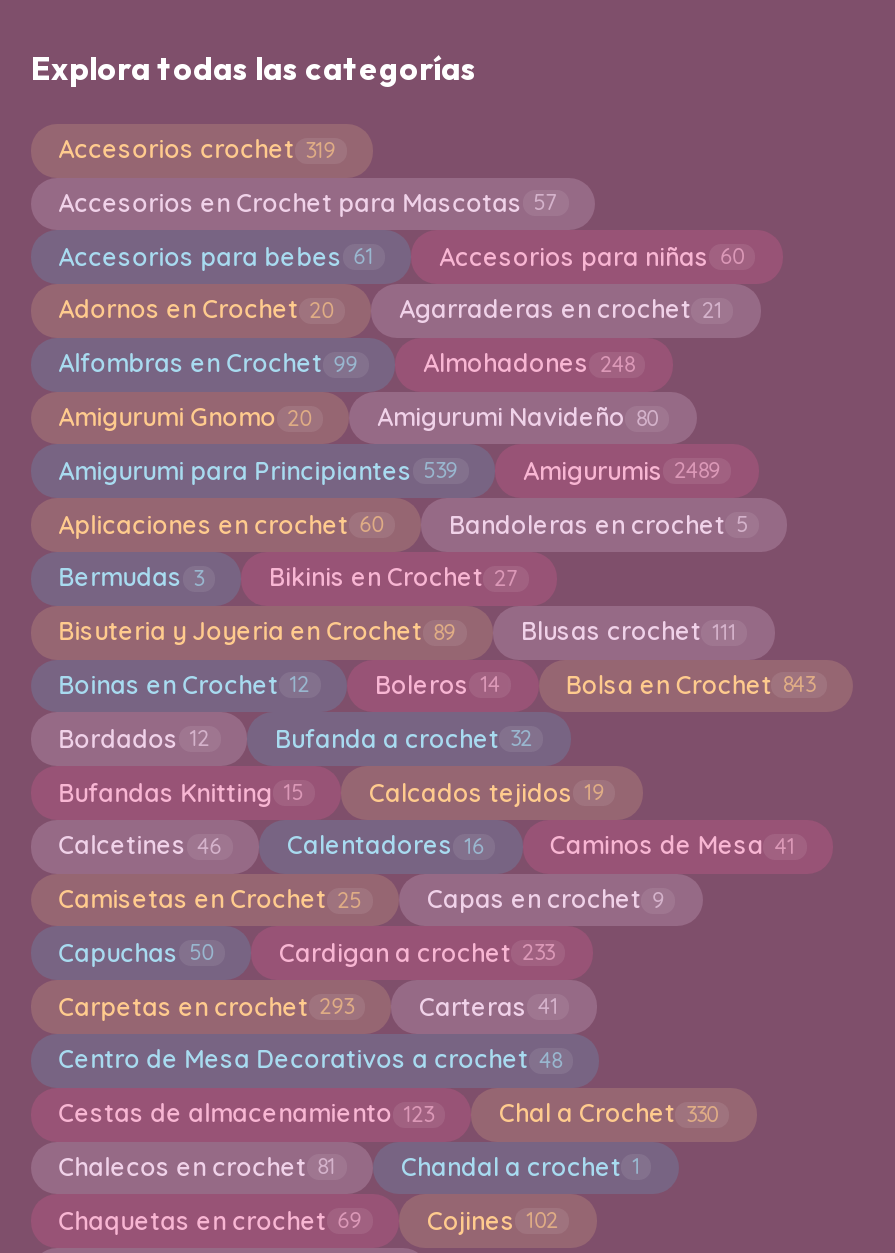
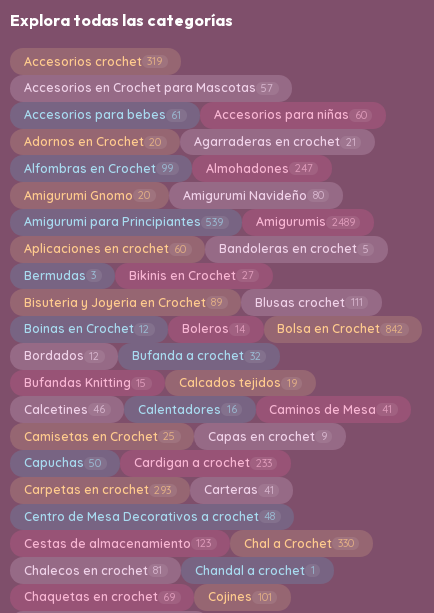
- Almohadones 248
+ Almohadones 247

- Bolsa en Crochet 843
+ Bolsa en Crochet 842

- Cojines 102
+ Cojines 101
